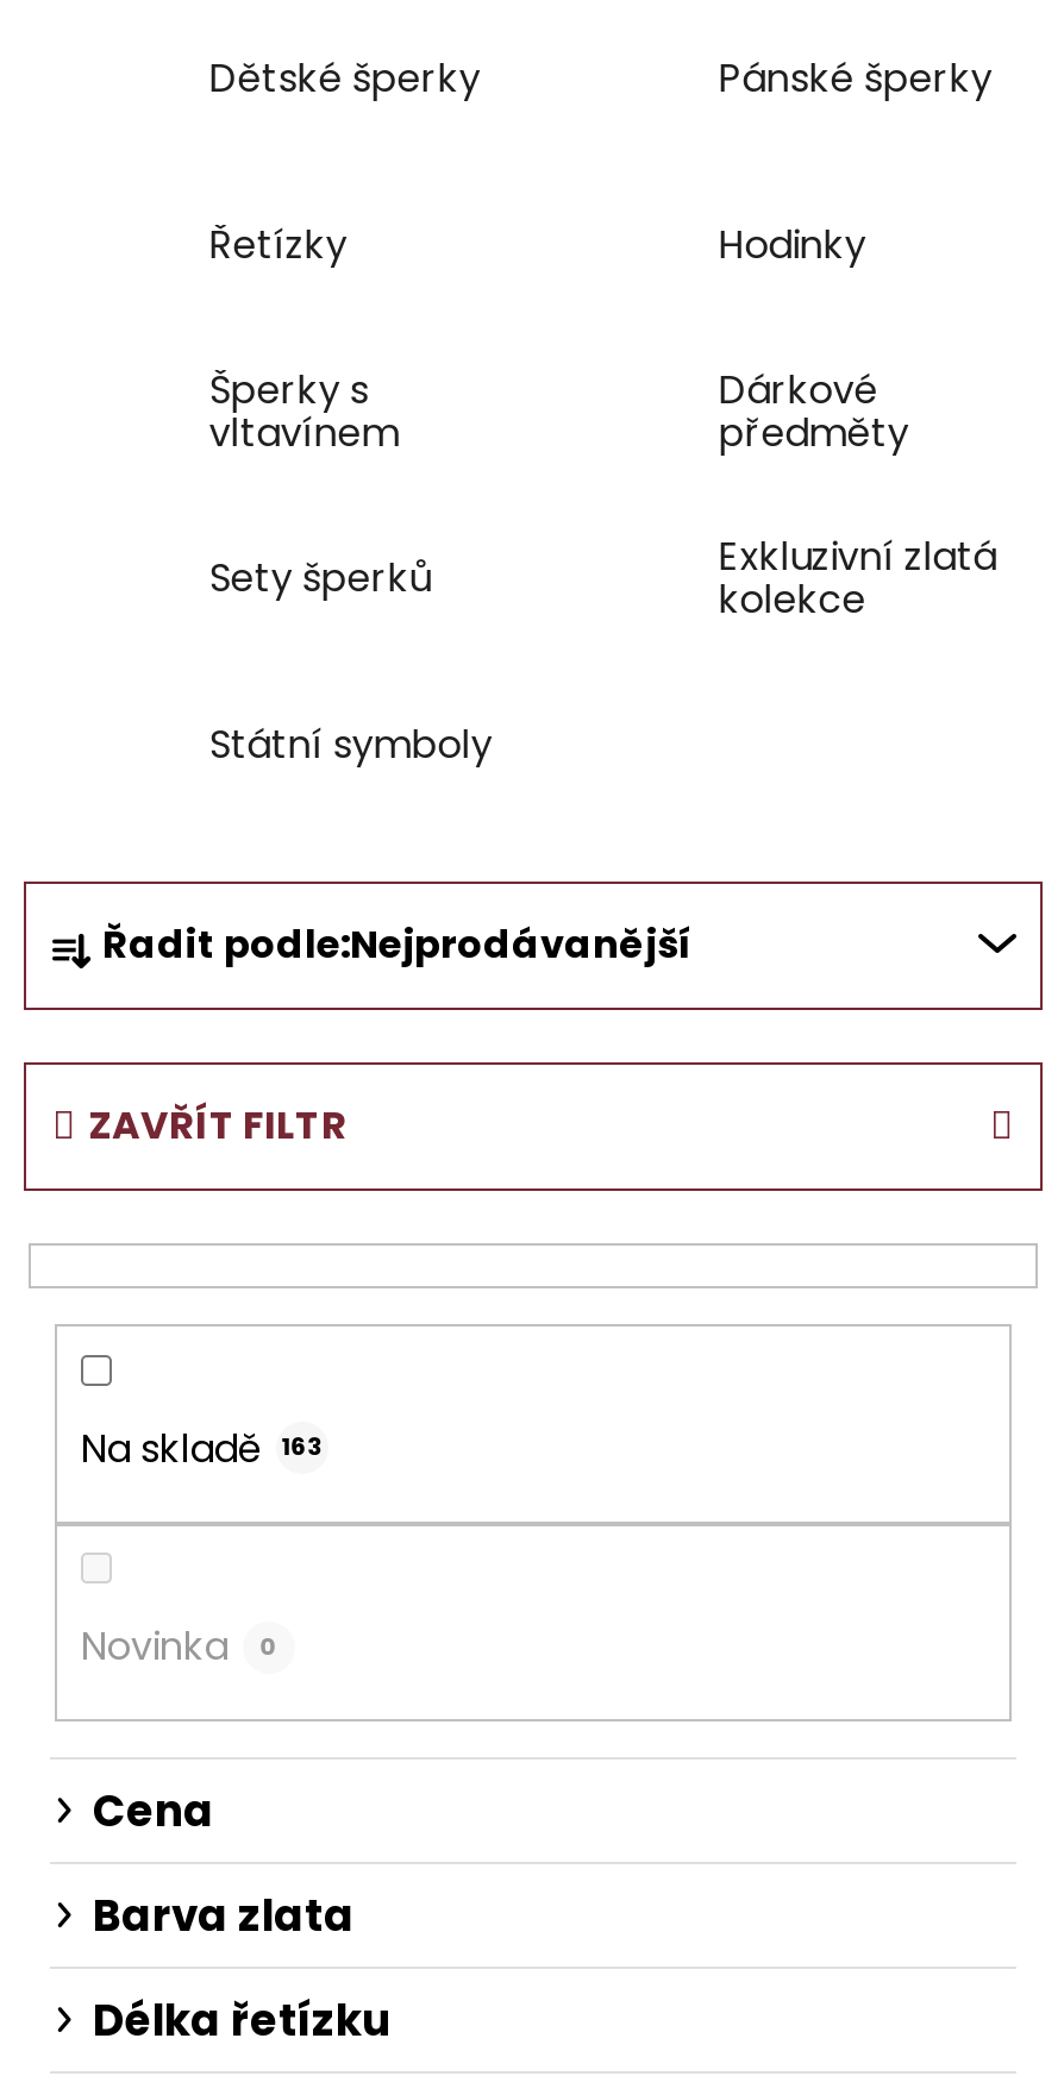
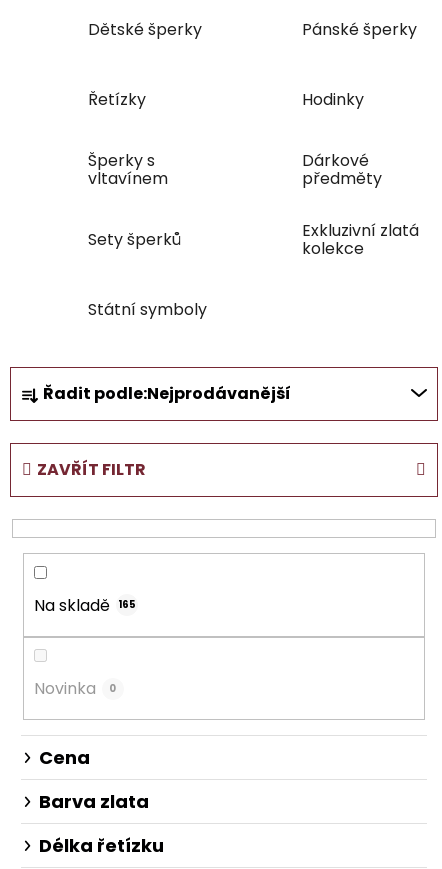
- Na skladě 163
+ Na skladě 165
